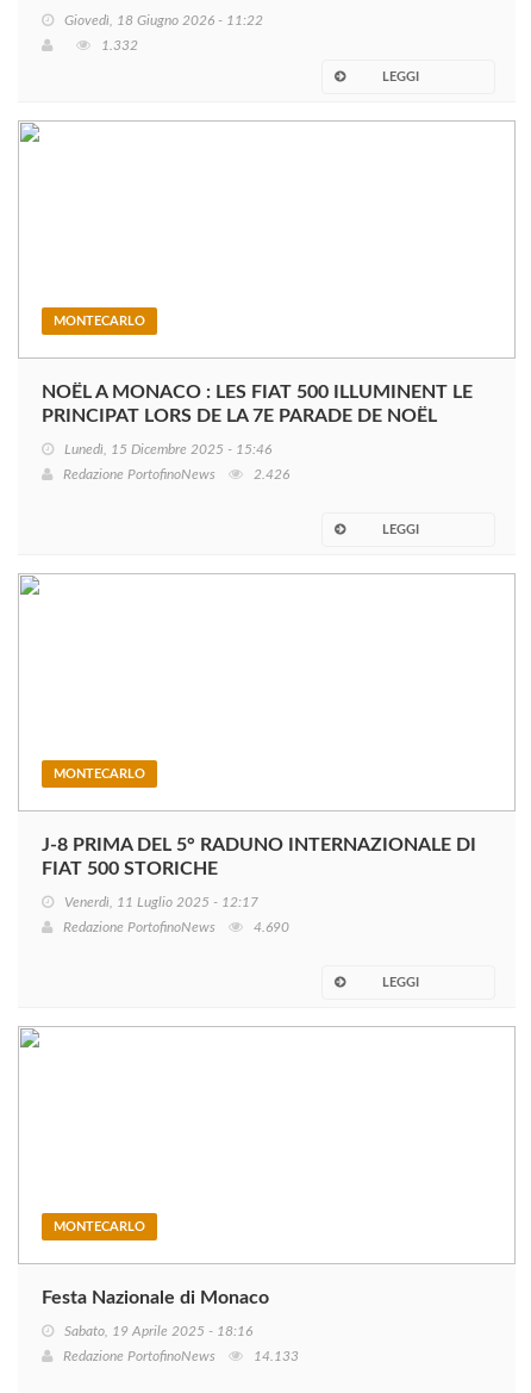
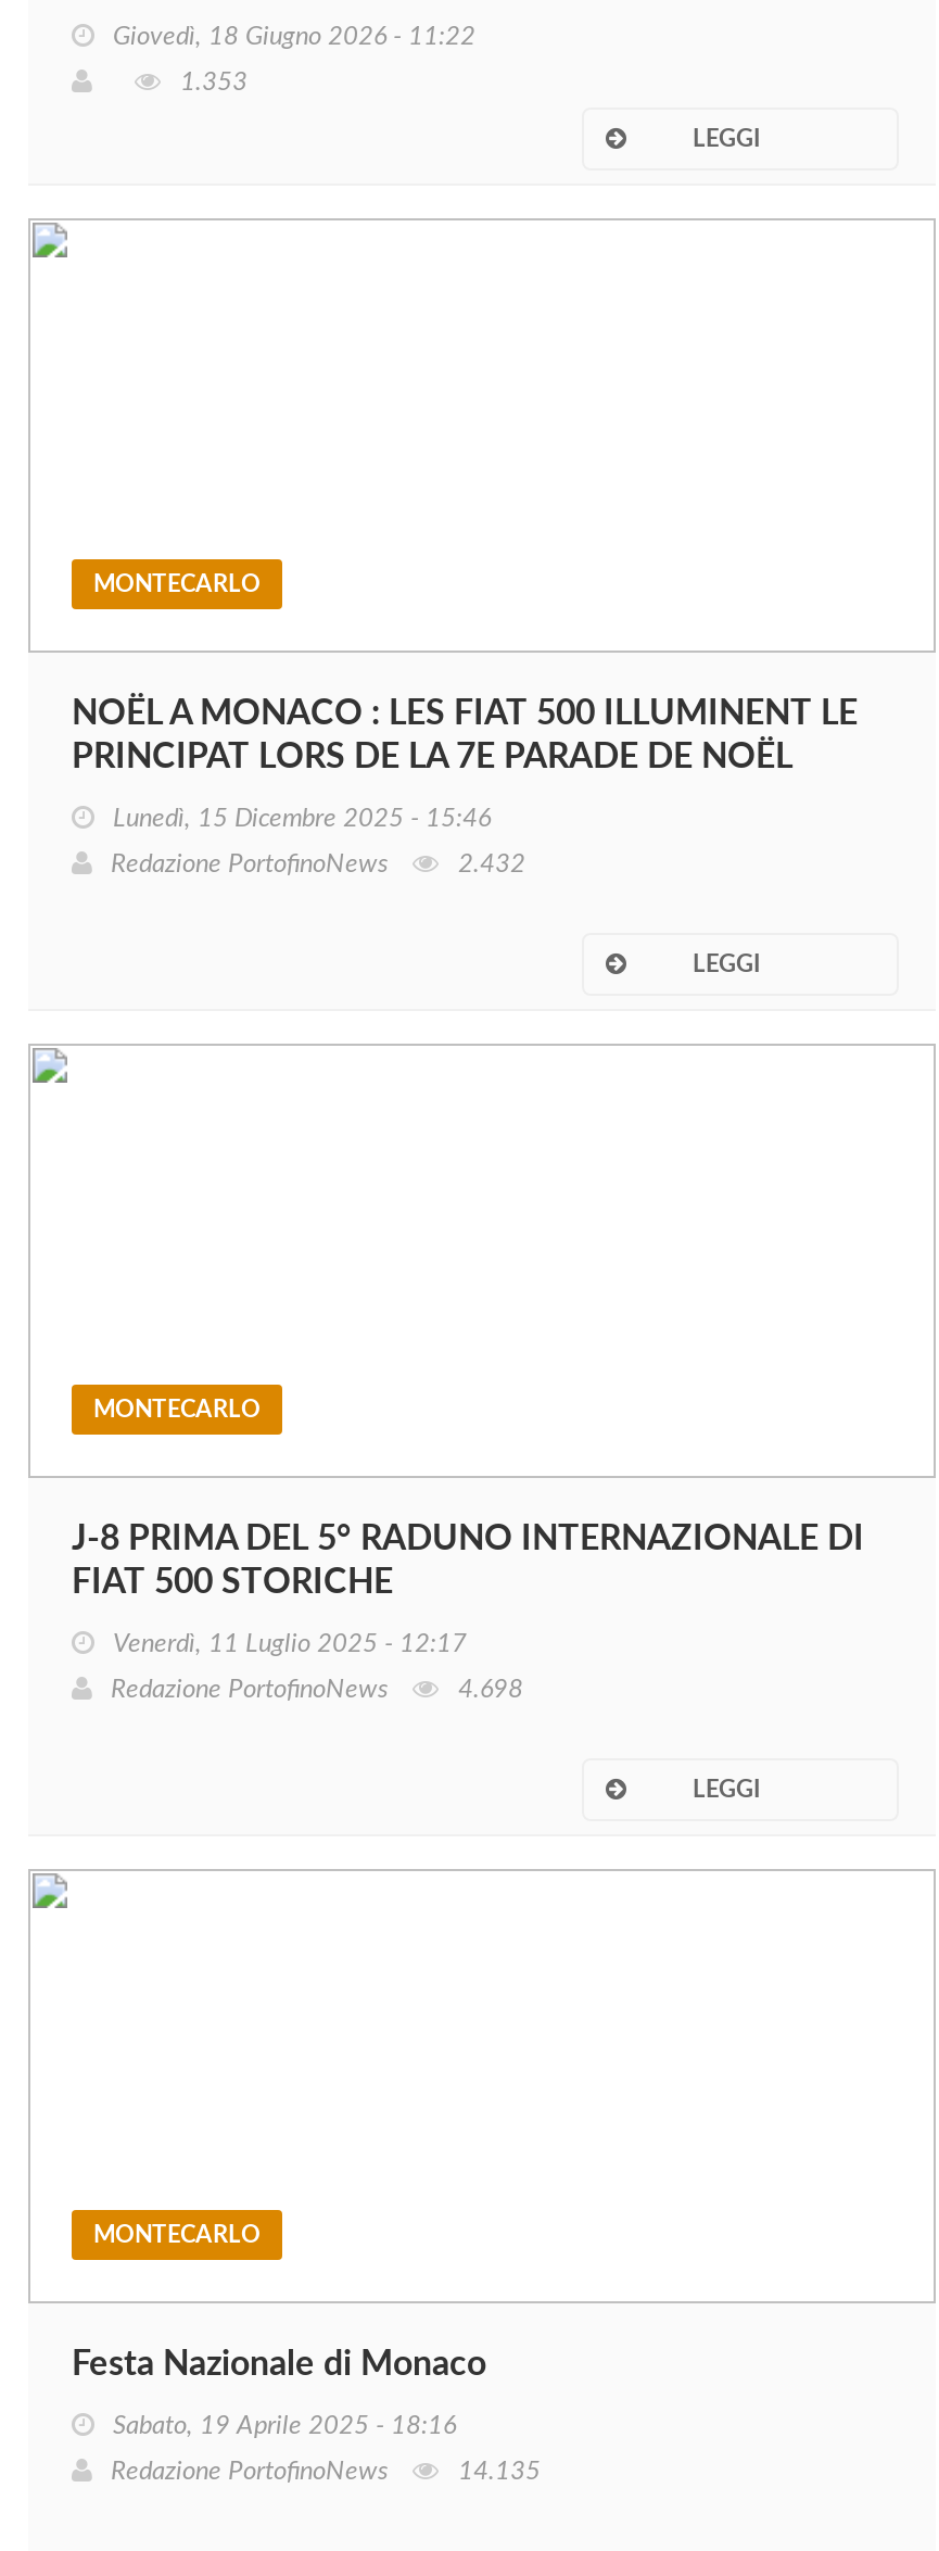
- 1.332
+ 1.353

- 2.426
+ 2.432

- 4.690
+ 4.698

- 14.133
+ 14.135
